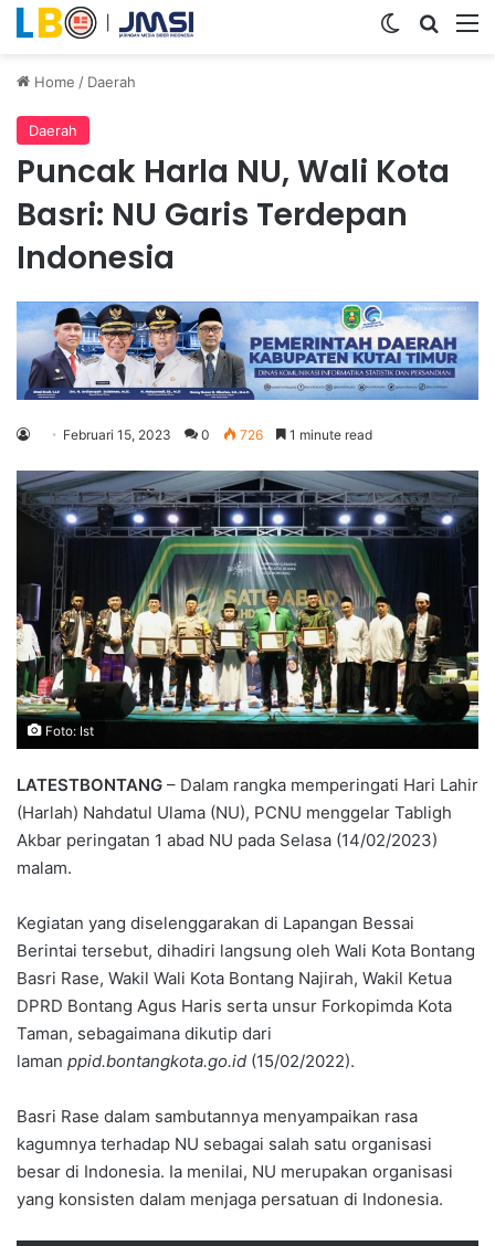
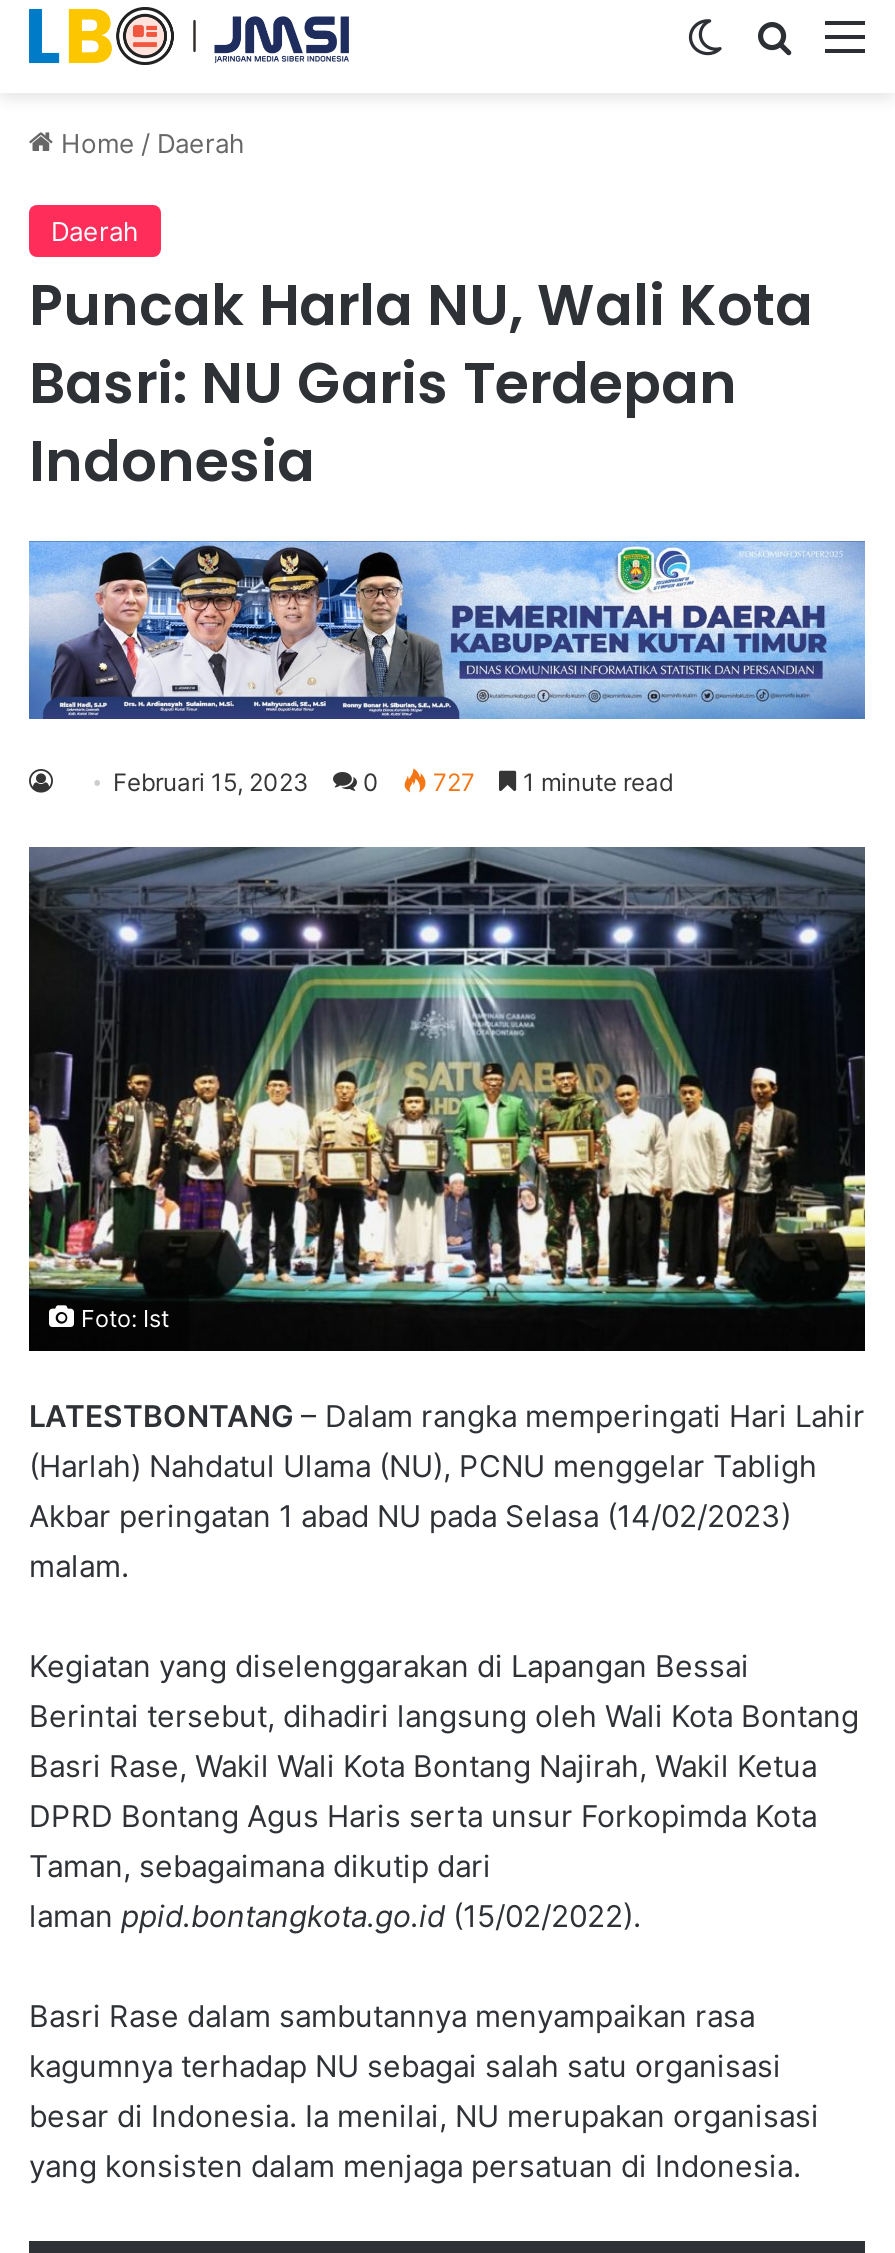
- Februari 15, 2023 0 726 1 minute read
+ Februari 15, 2023 0 727 1 minute read
